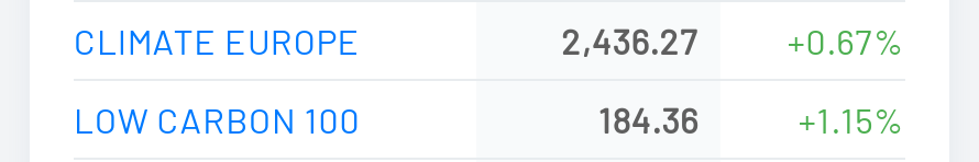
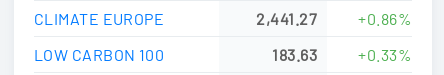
- 2,436.27
+ 2,441.27

- +0.67%
+ +0.86%

- 184.36
+ 183.63

- +1.15%
+ +0.33%
